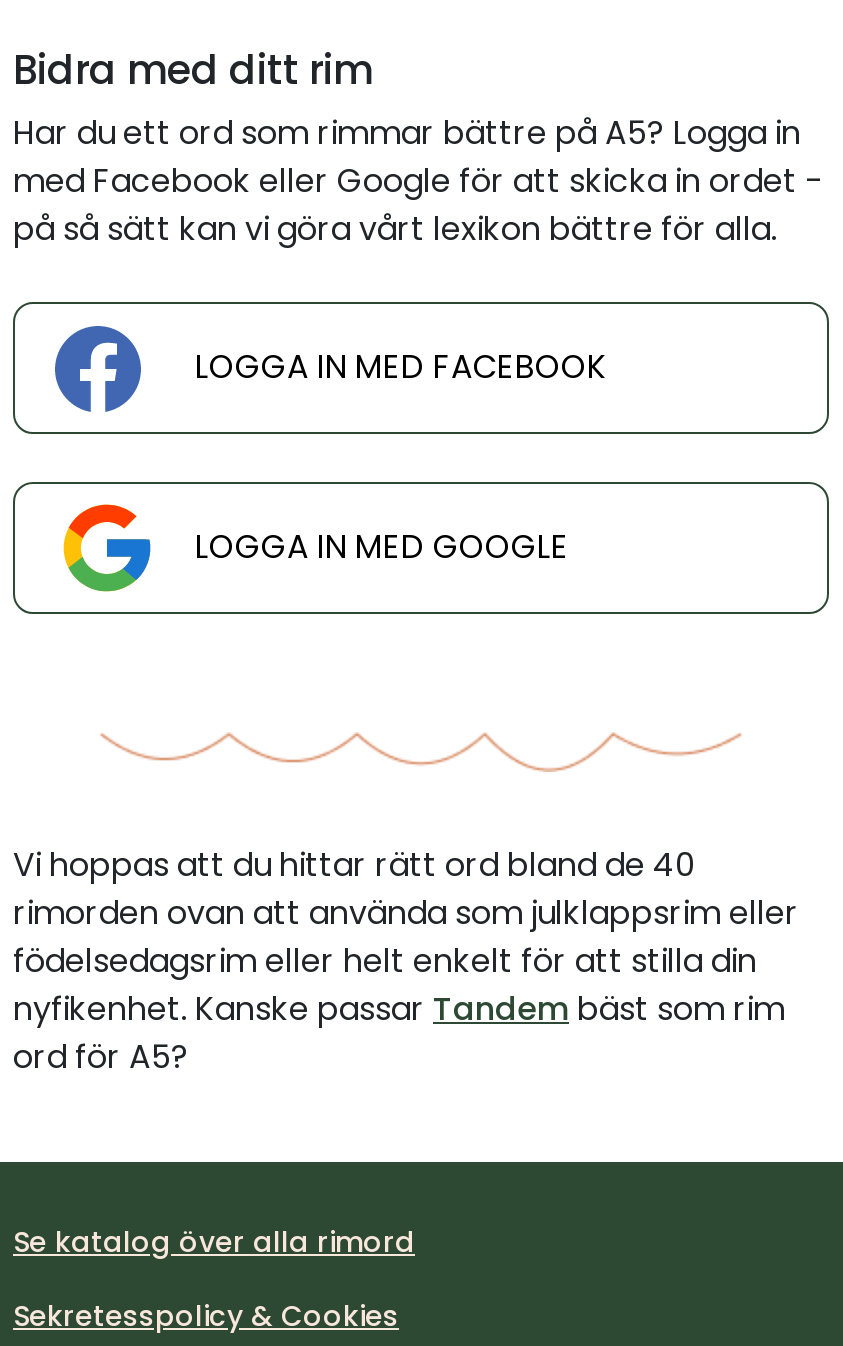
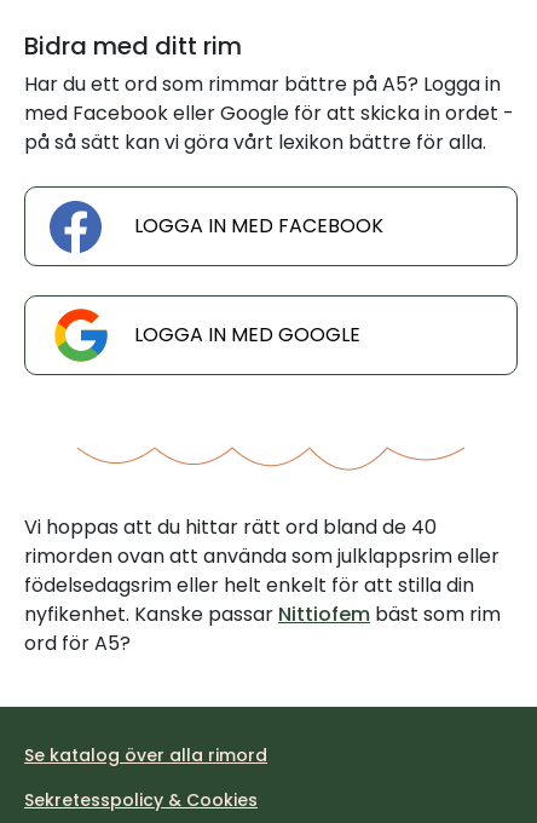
- nyfikenhet. Kanske passar Tandem bäst som rim
+ nyfikenhet. Kanske passar Nittiofem bäst som rim
